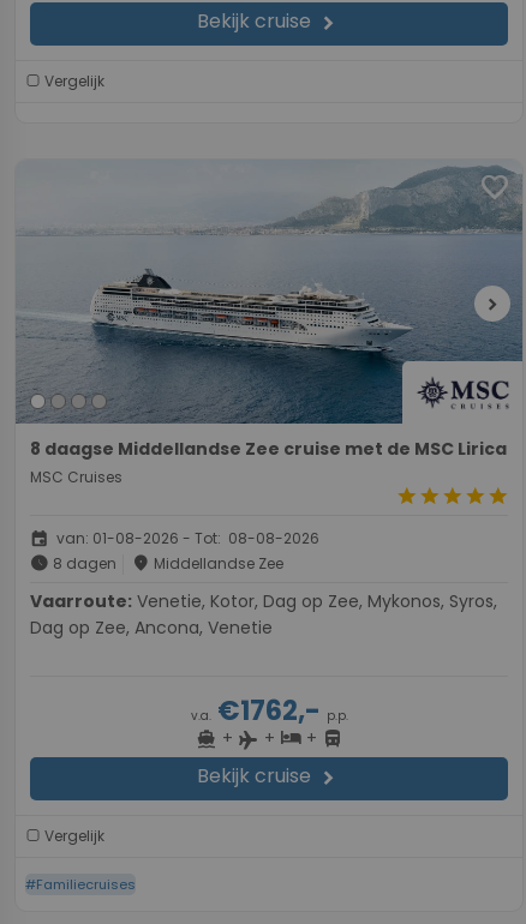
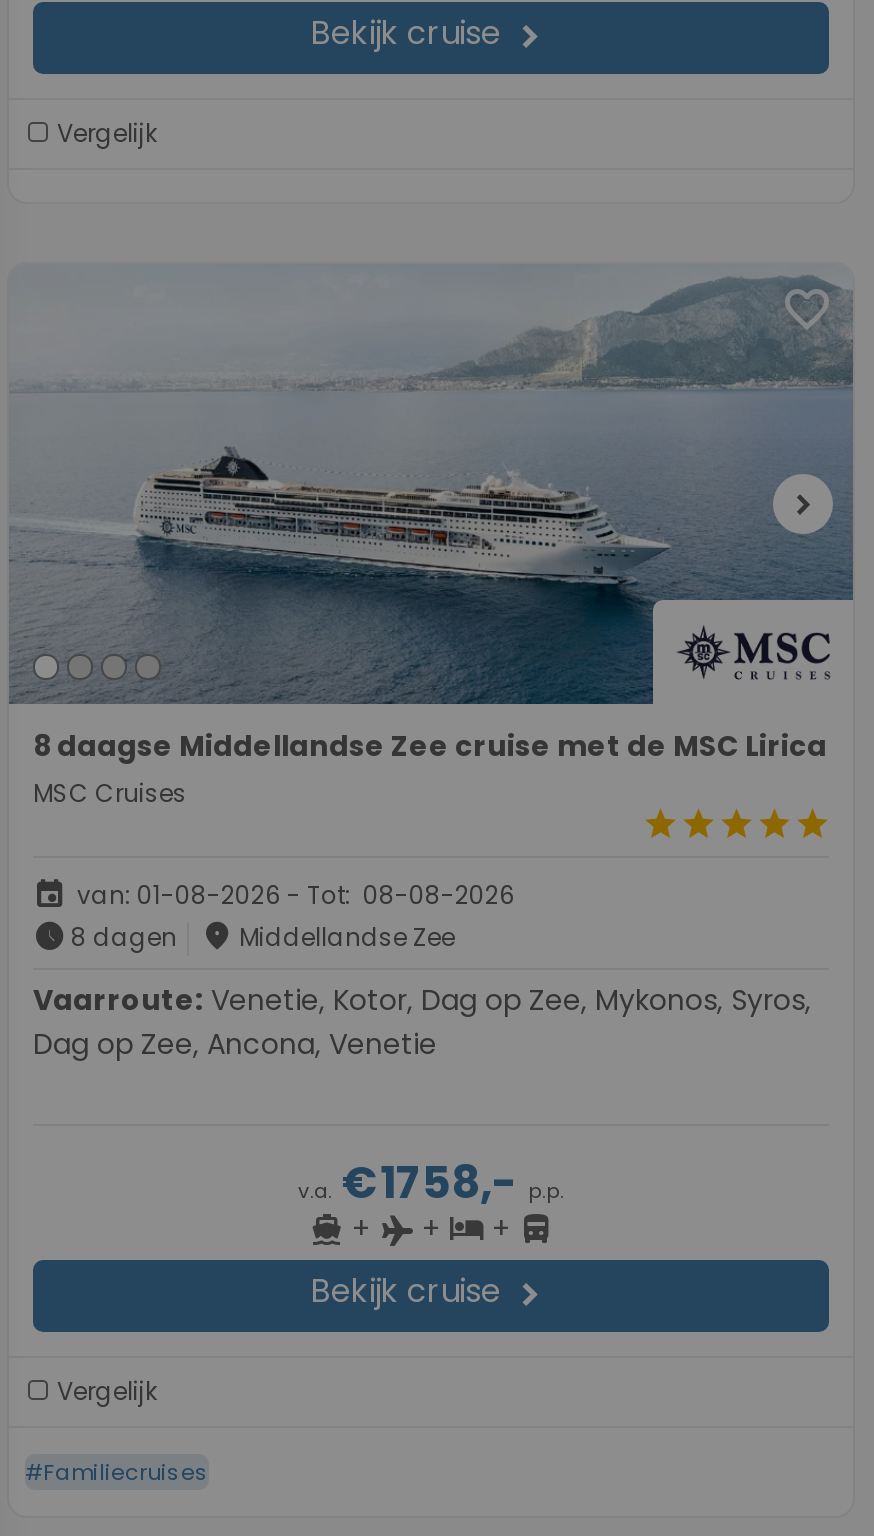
- v.a. €1762,- p.p.
+ v.a. €1758,- p.p.
